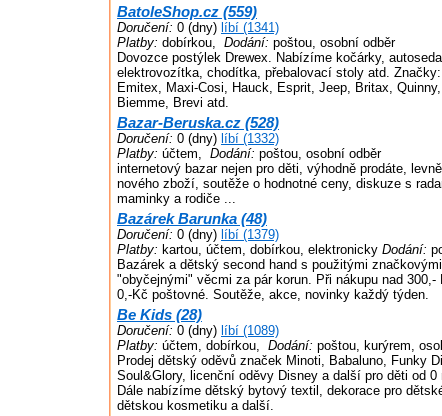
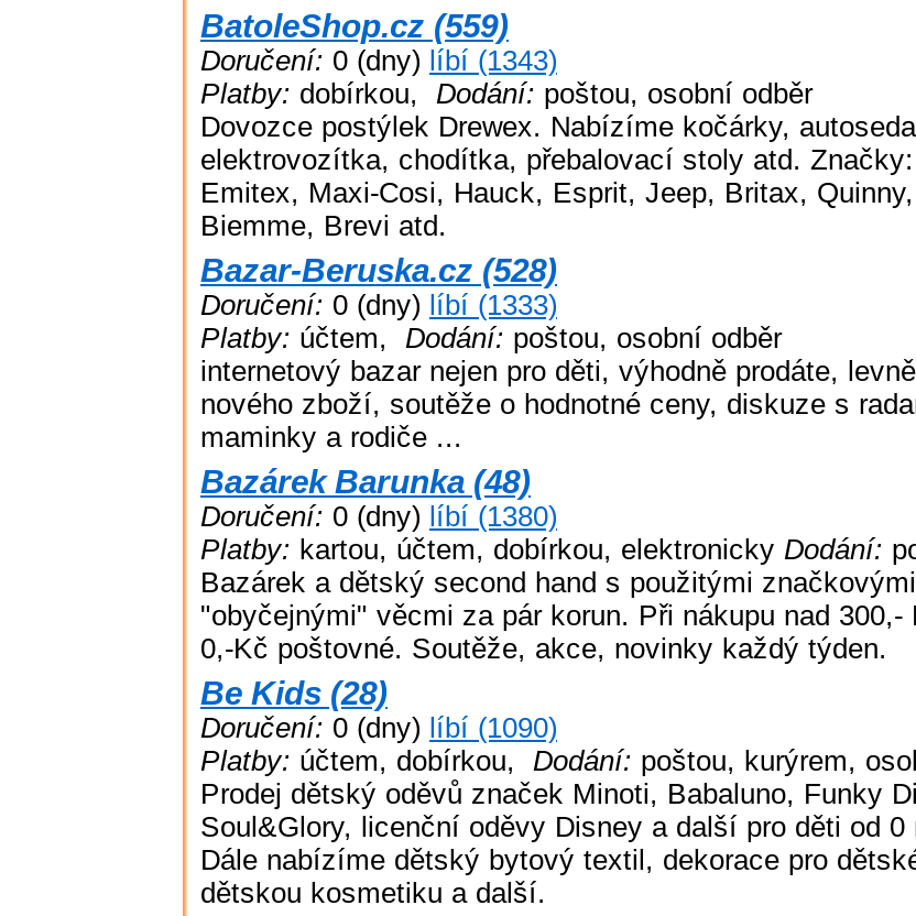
- Doručení: 0 (dny) líbí (1341)
+ Doručení: 0 (dny) líbí (1343)

- Doručení: 0 (dny) líbí (1332)
+ Doručení: 0 (dny) líbí (1333)

- Doručení: 0 (dny) líbí (1379)
+ Doručení: 0 (dny) líbí (1380)

- Doručení: 0 (dny) líbí (1089)
+ Doručení: 0 (dny) líbí (1090)
